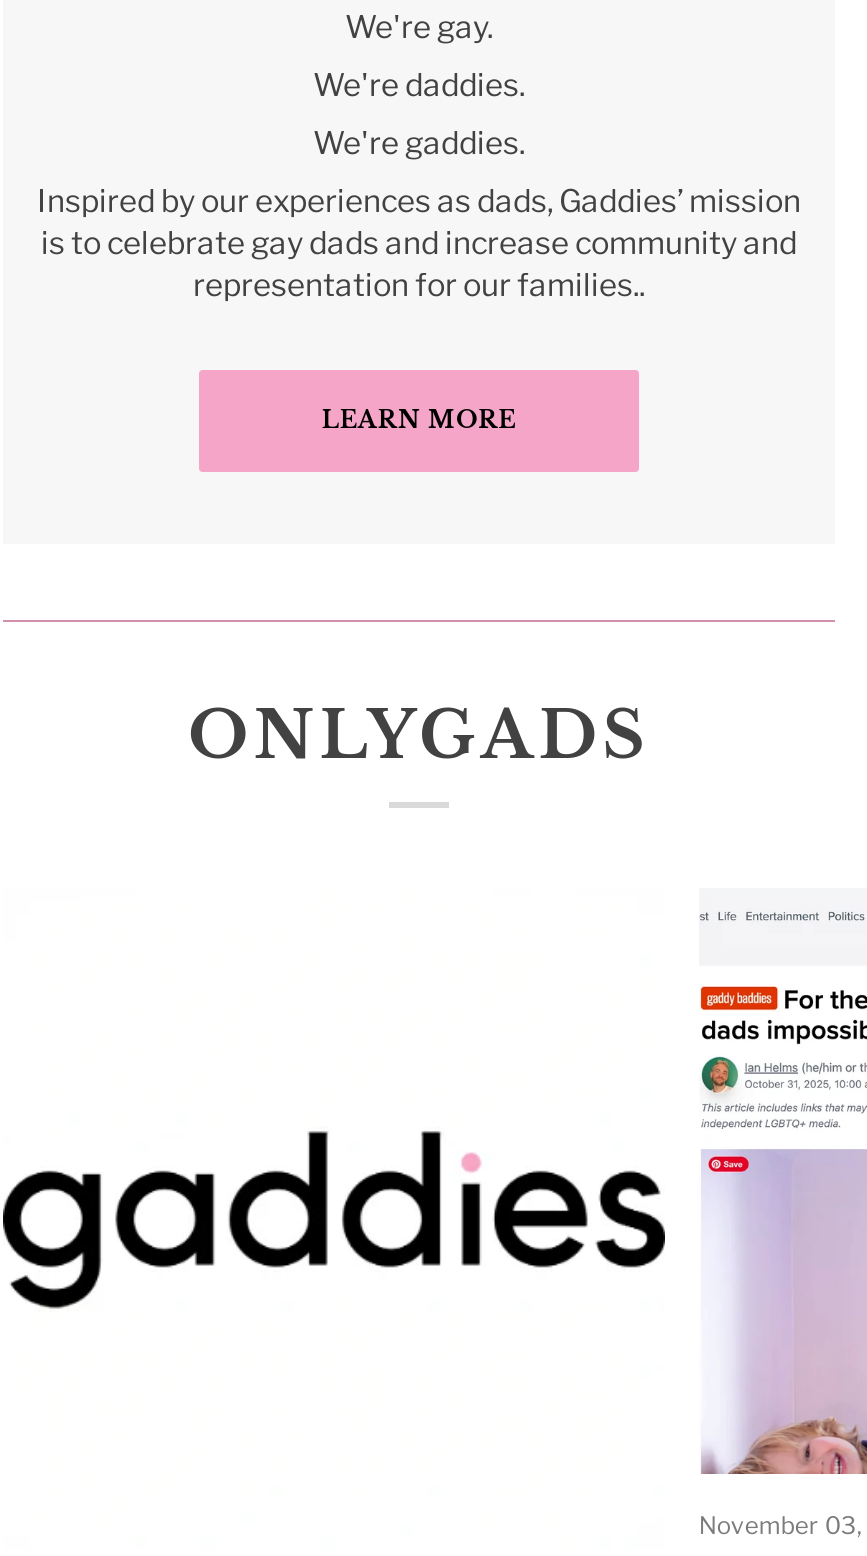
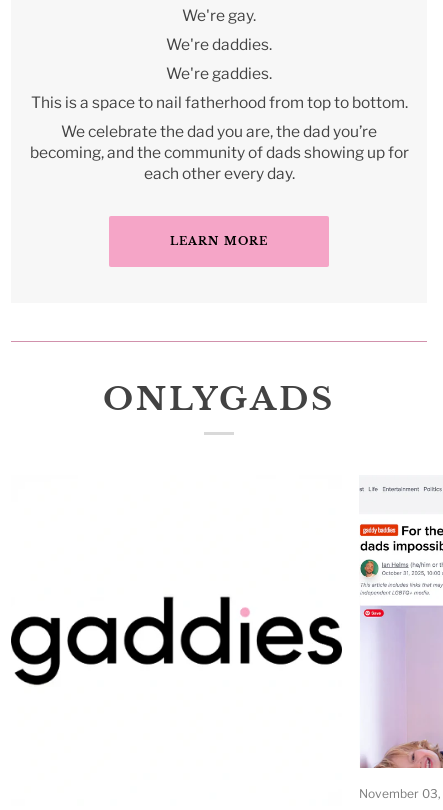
- Inspired by our experiences as dads, Gaddies’ mission
- is to celebrate gay dads and increase community and
- representation for our families..
+ This is a space to nail fatherhood from top to bottom.
+ We celebrate the dad you are, the dad you’re
+ becoming, and the community of dads showing up for
+ each other every day.
